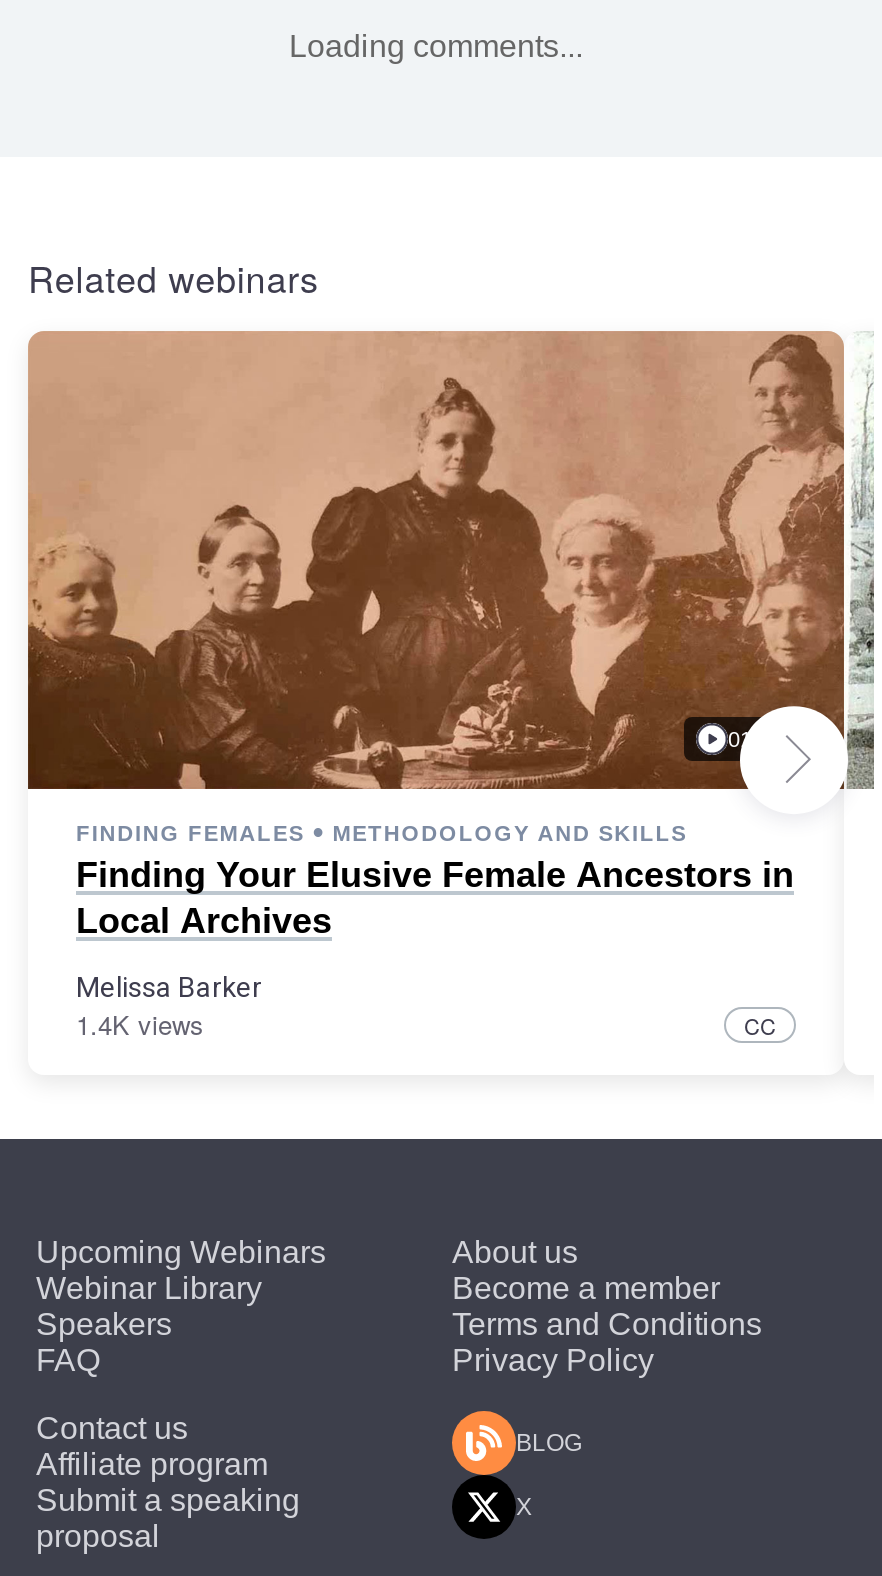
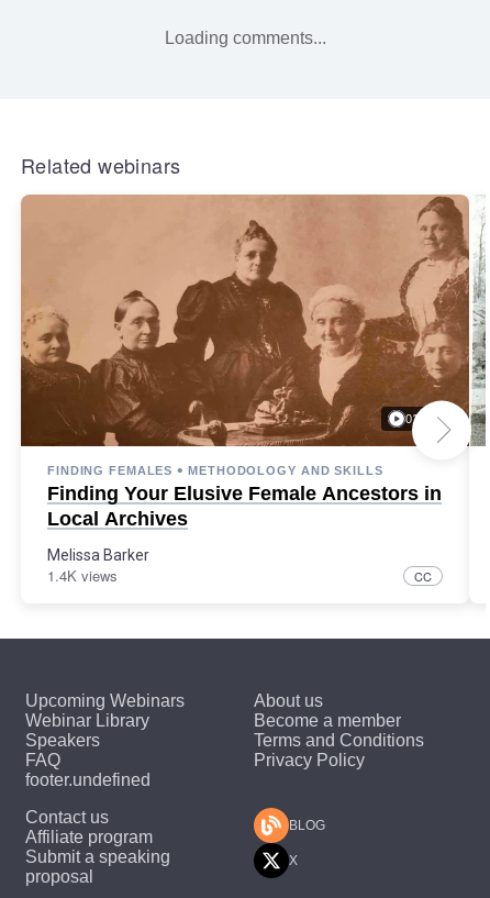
+ footer.undefined
